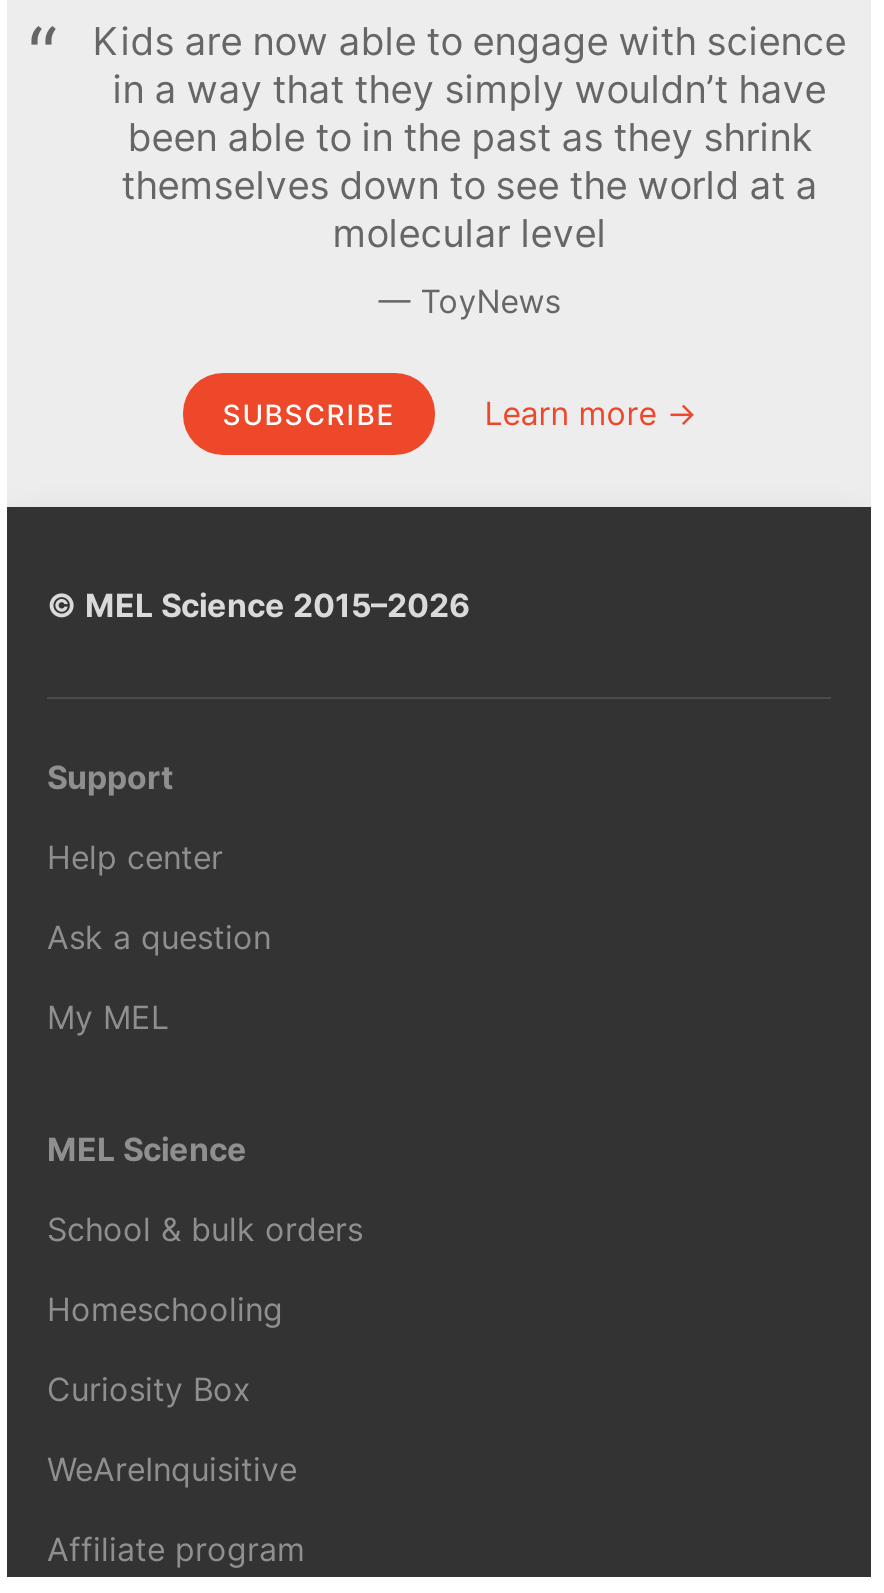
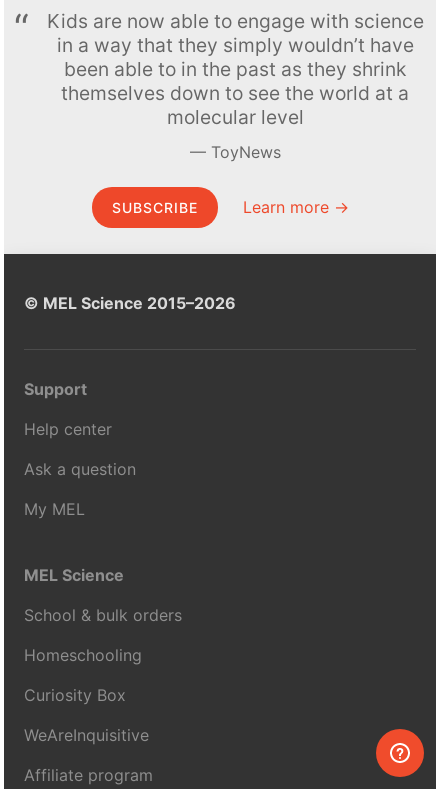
+ [image]
